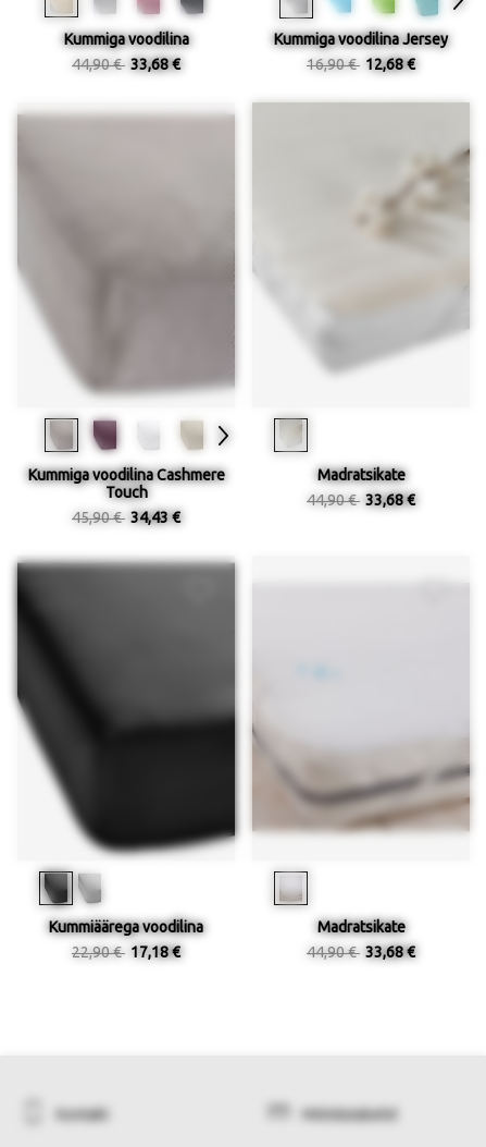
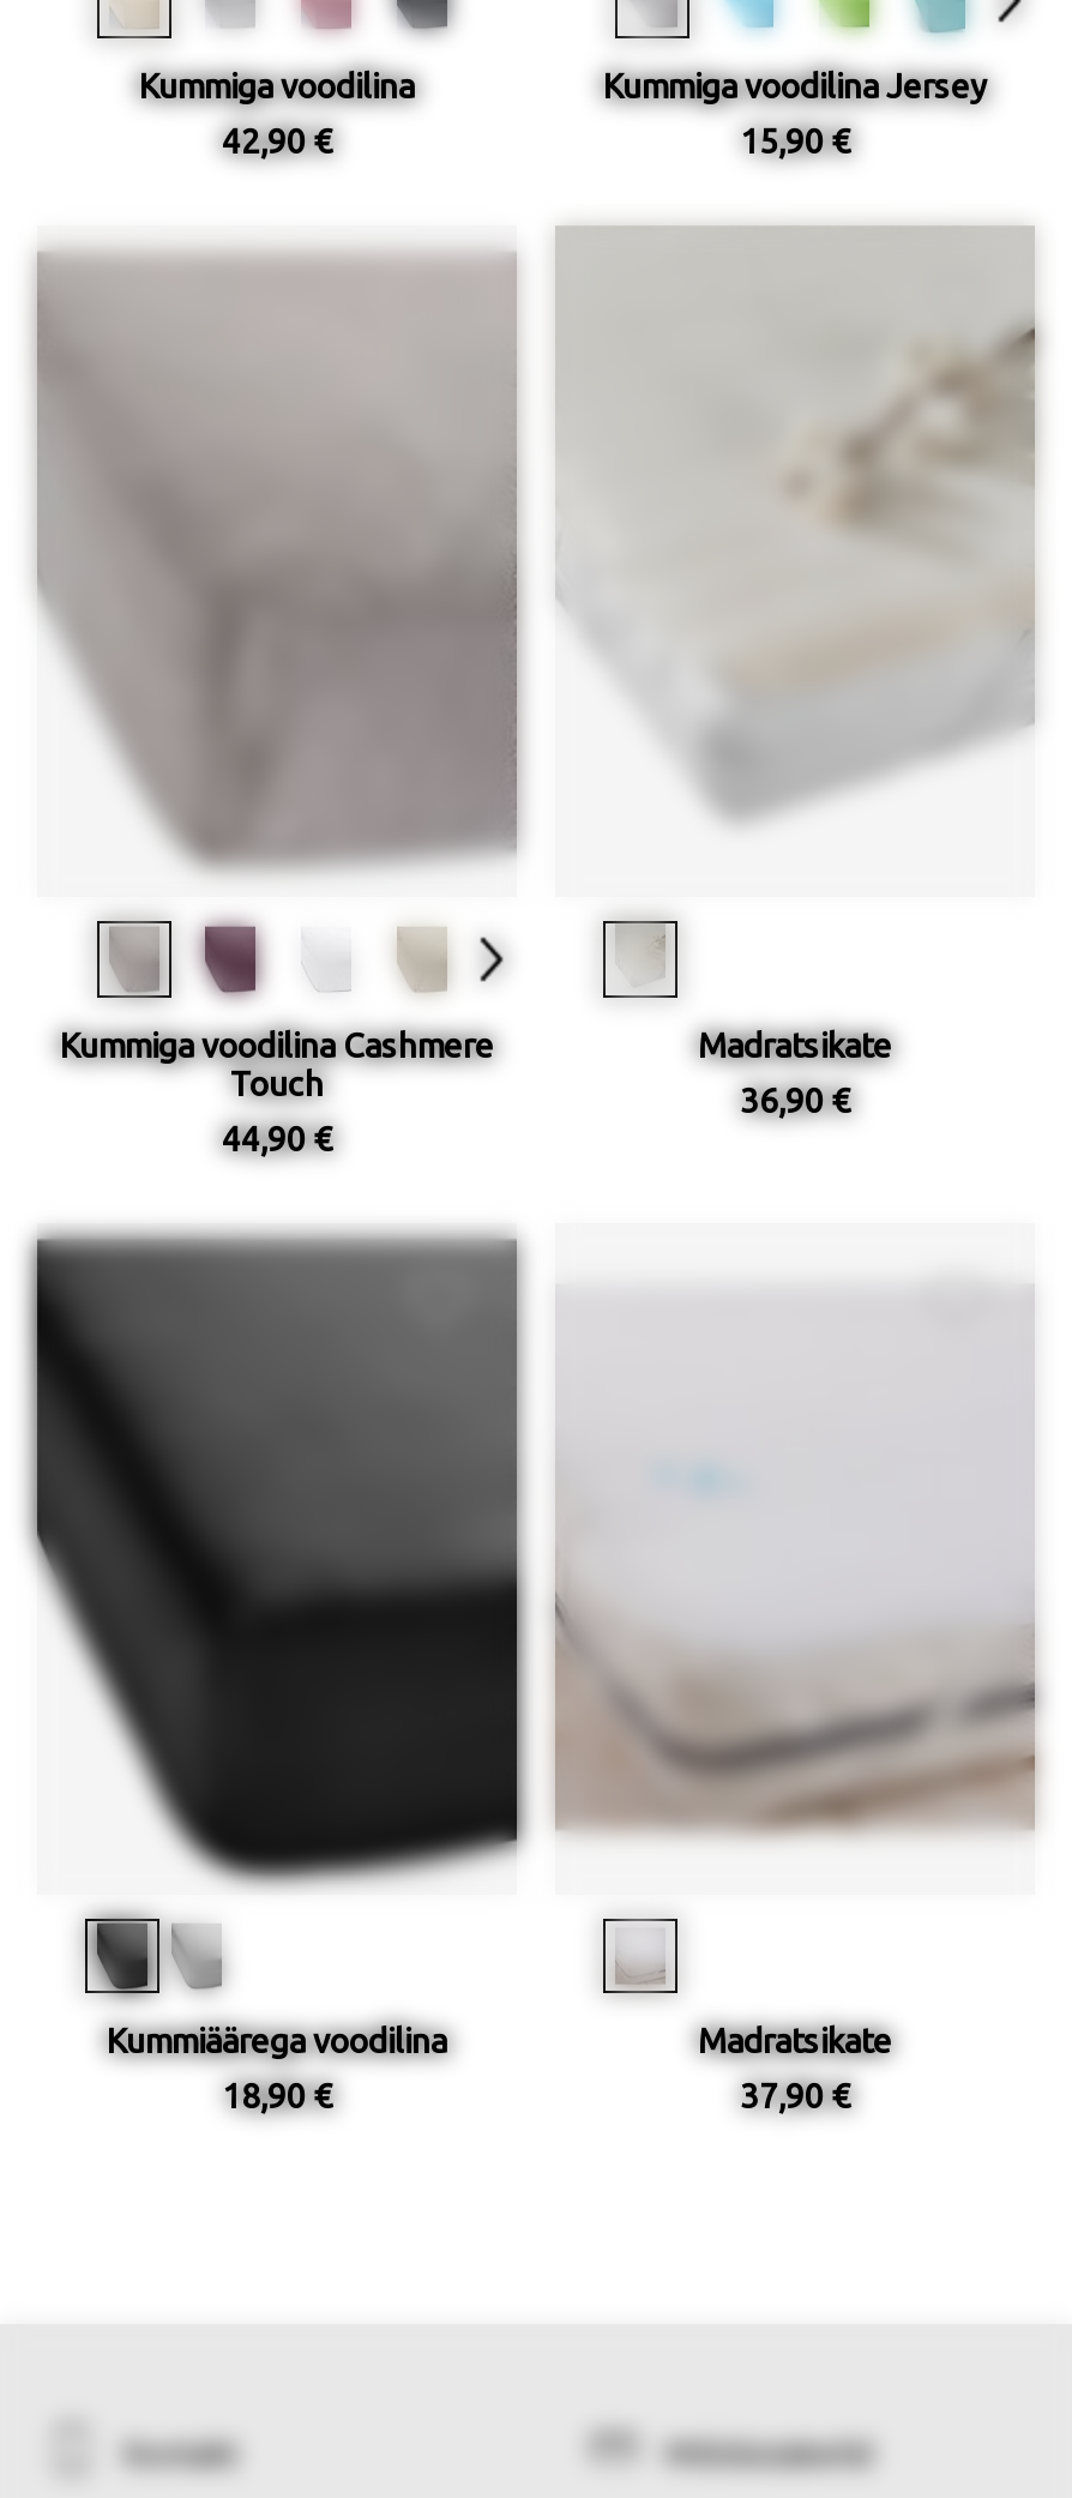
- 44,90 € 33,68 €
+ 42,90 €

- 16,90 € 12,68 €
+ 15,90 €

- 44,90 € 33,68 €
+ 36,90 €

- 45,90 € 34,43 €
+ 44,90 €

- 22,90 € 17,18 €
+ 18,90 €

- 44,90 € 33,68 €
+ 37,90 €
